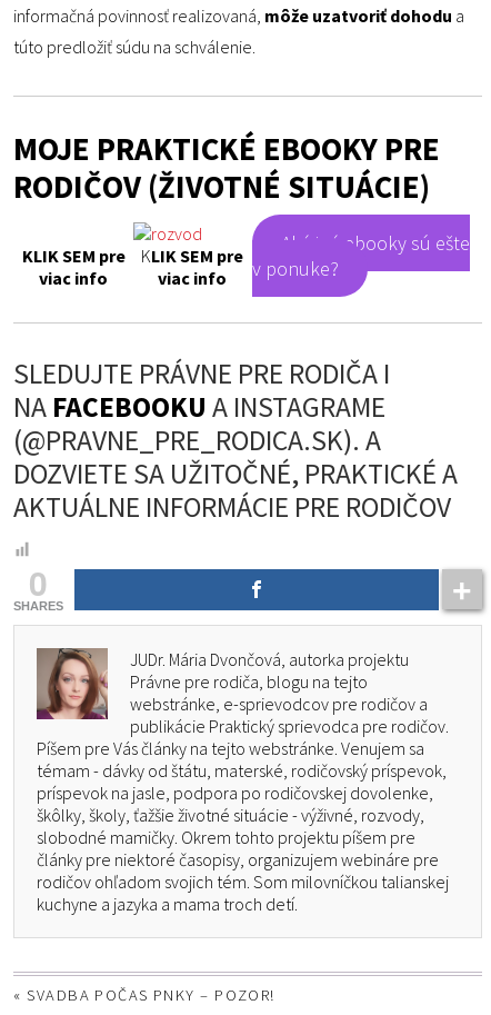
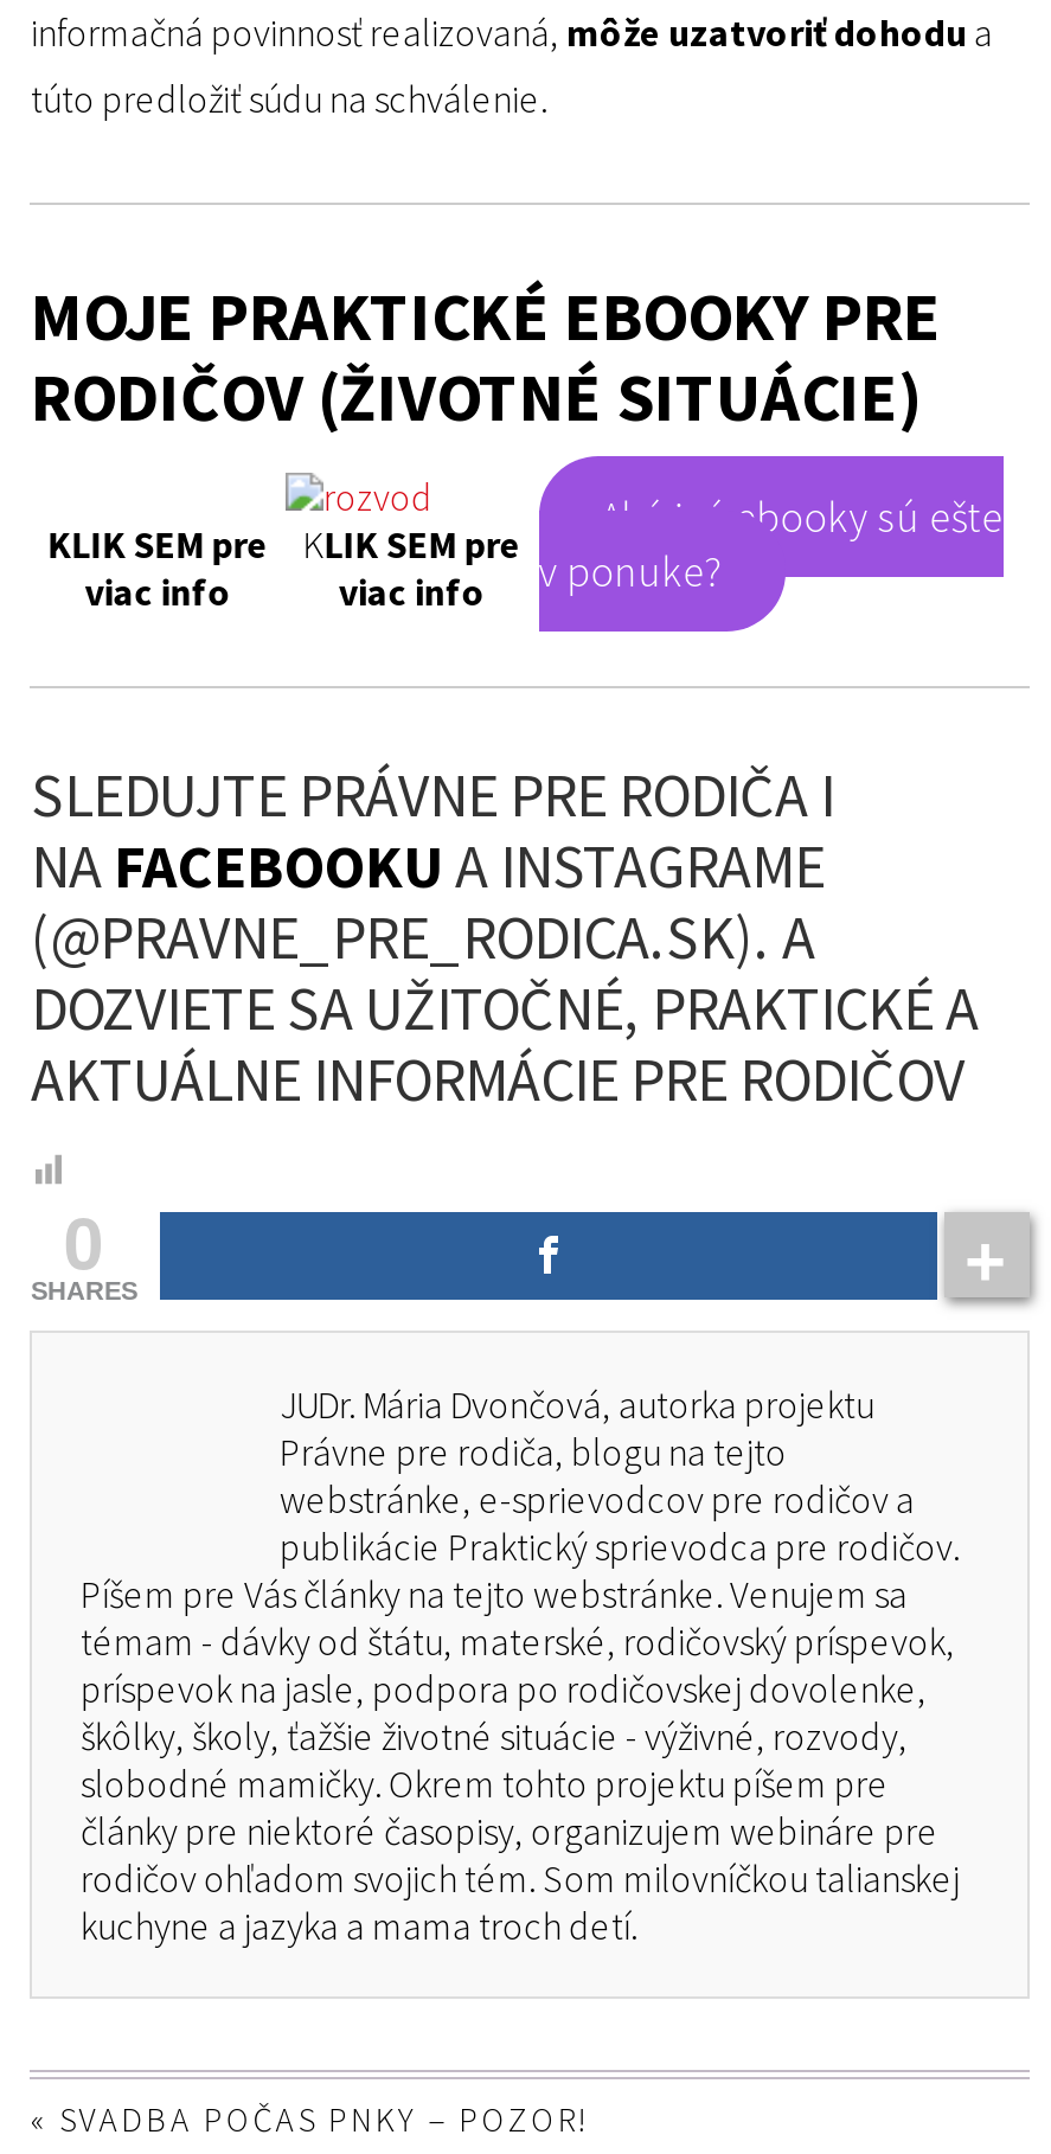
- [image]
